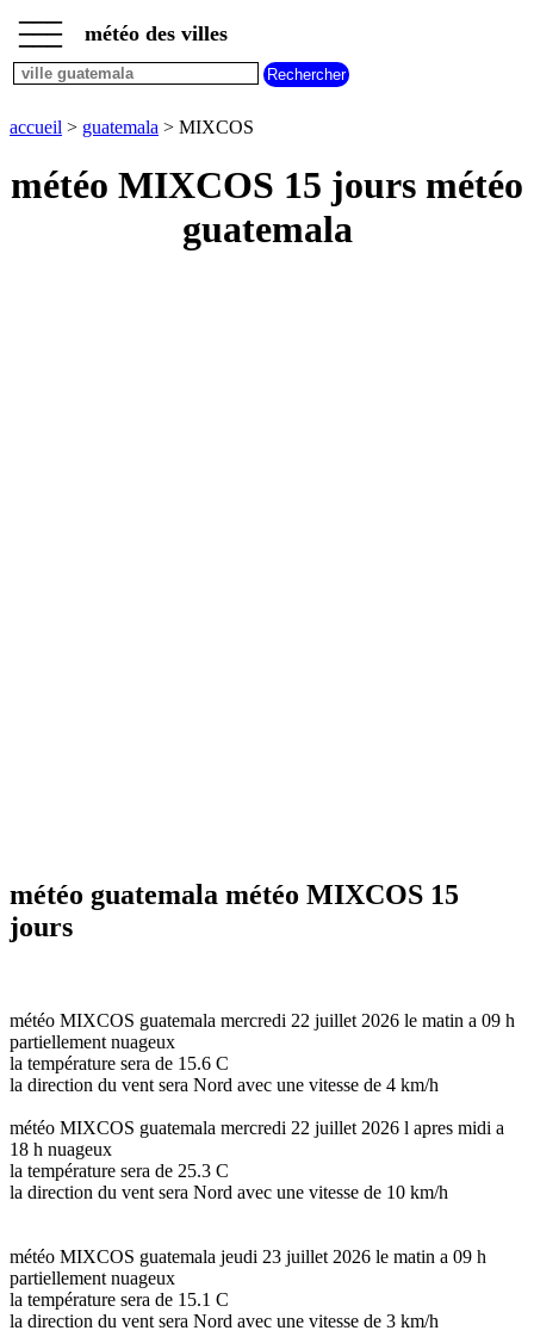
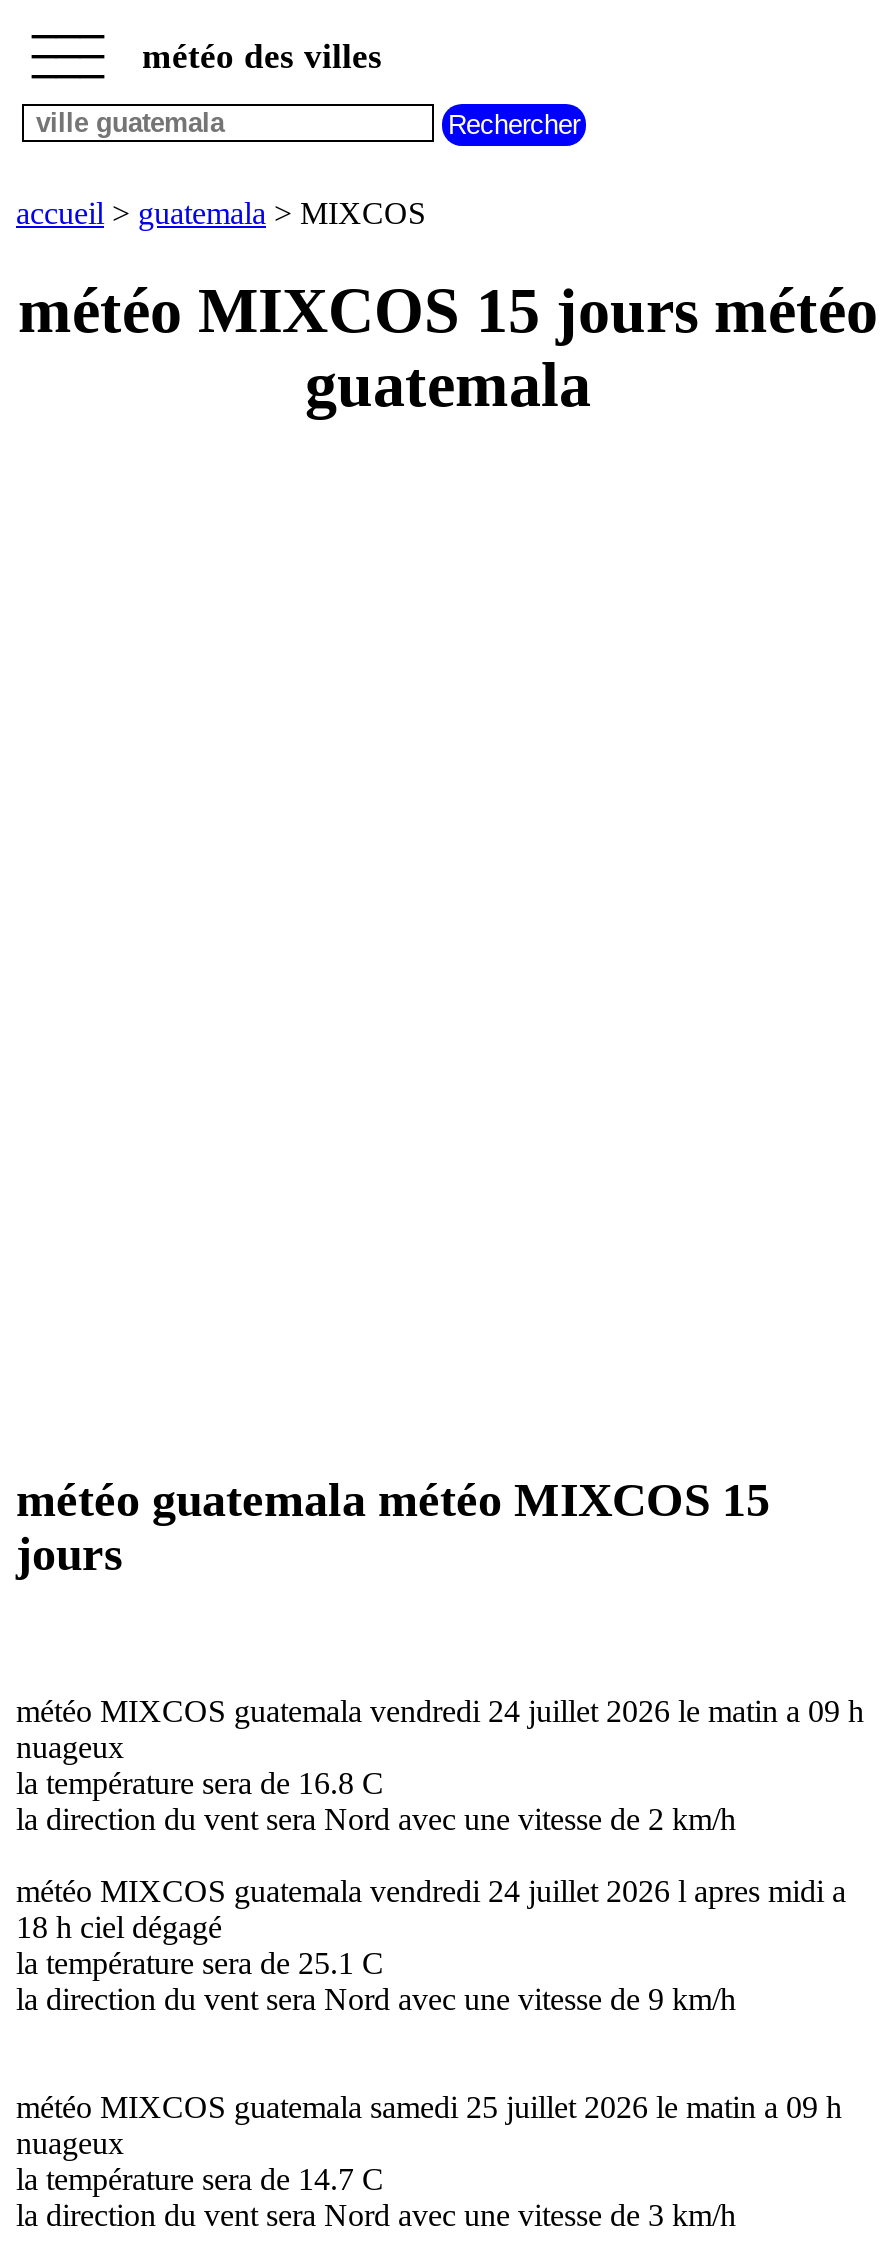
- météo MIXCOS guatemala mercredi 22 juillet 2026 le matin a 09 h
- partiellement nuageux
- la température sera de 15.6 C
- la direction du vent sera Nord avec une vitesse de 4 km/h
+ météo MIXCOS guatemala vendredi 24 juillet 2026 le matin a 09 h
+ nuageux
+ la température sera de 16.8 C
+ la direction du vent sera Nord avec une vitesse de 2 km/h

- météo MIXCOS guatemala mercredi 22 juillet 2026 l apres midi a
- 18 h nuageux
- la température sera de 25.3 C
- la direction du vent sera Nord avec une vitesse de 10 km/h
+ météo MIXCOS guatemala vendredi 24 juillet 2026 l apres midi a
+ 18 h ciel dégagé
+ la température sera de 25.1 C
+ la direction du vent sera Nord avec une vitesse de 9 km/h

- météo MIXCOS guatemala jeudi 23 juillet 2026 le matin a 09 h
- partiellement nuageux
- la température sera de 15.1 C
+ météo MIXCOS guatemala samedi 25 juillet 2026 le matin a 09 h
+ nuageux
+ la température sera de 14.7 C
